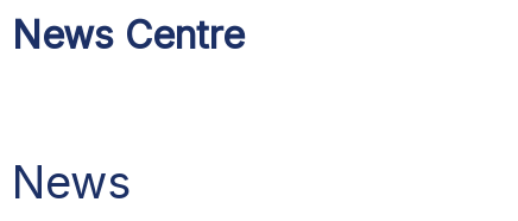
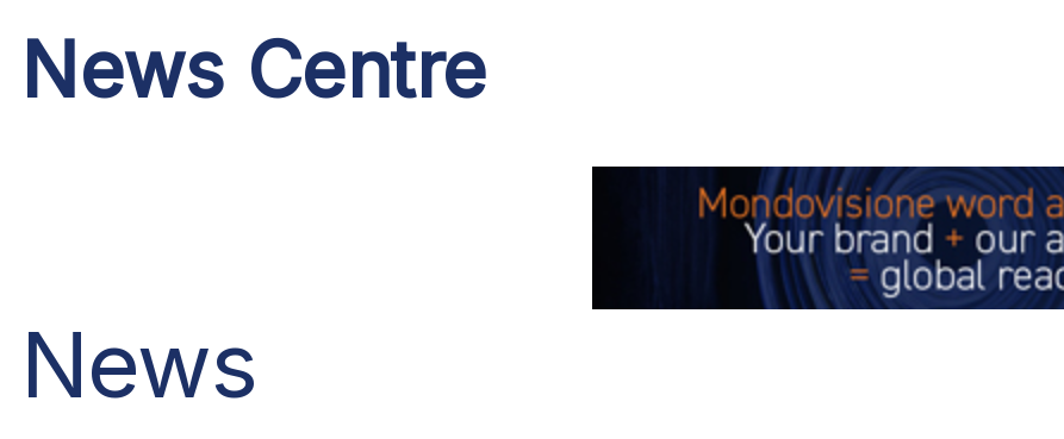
+ [image]
